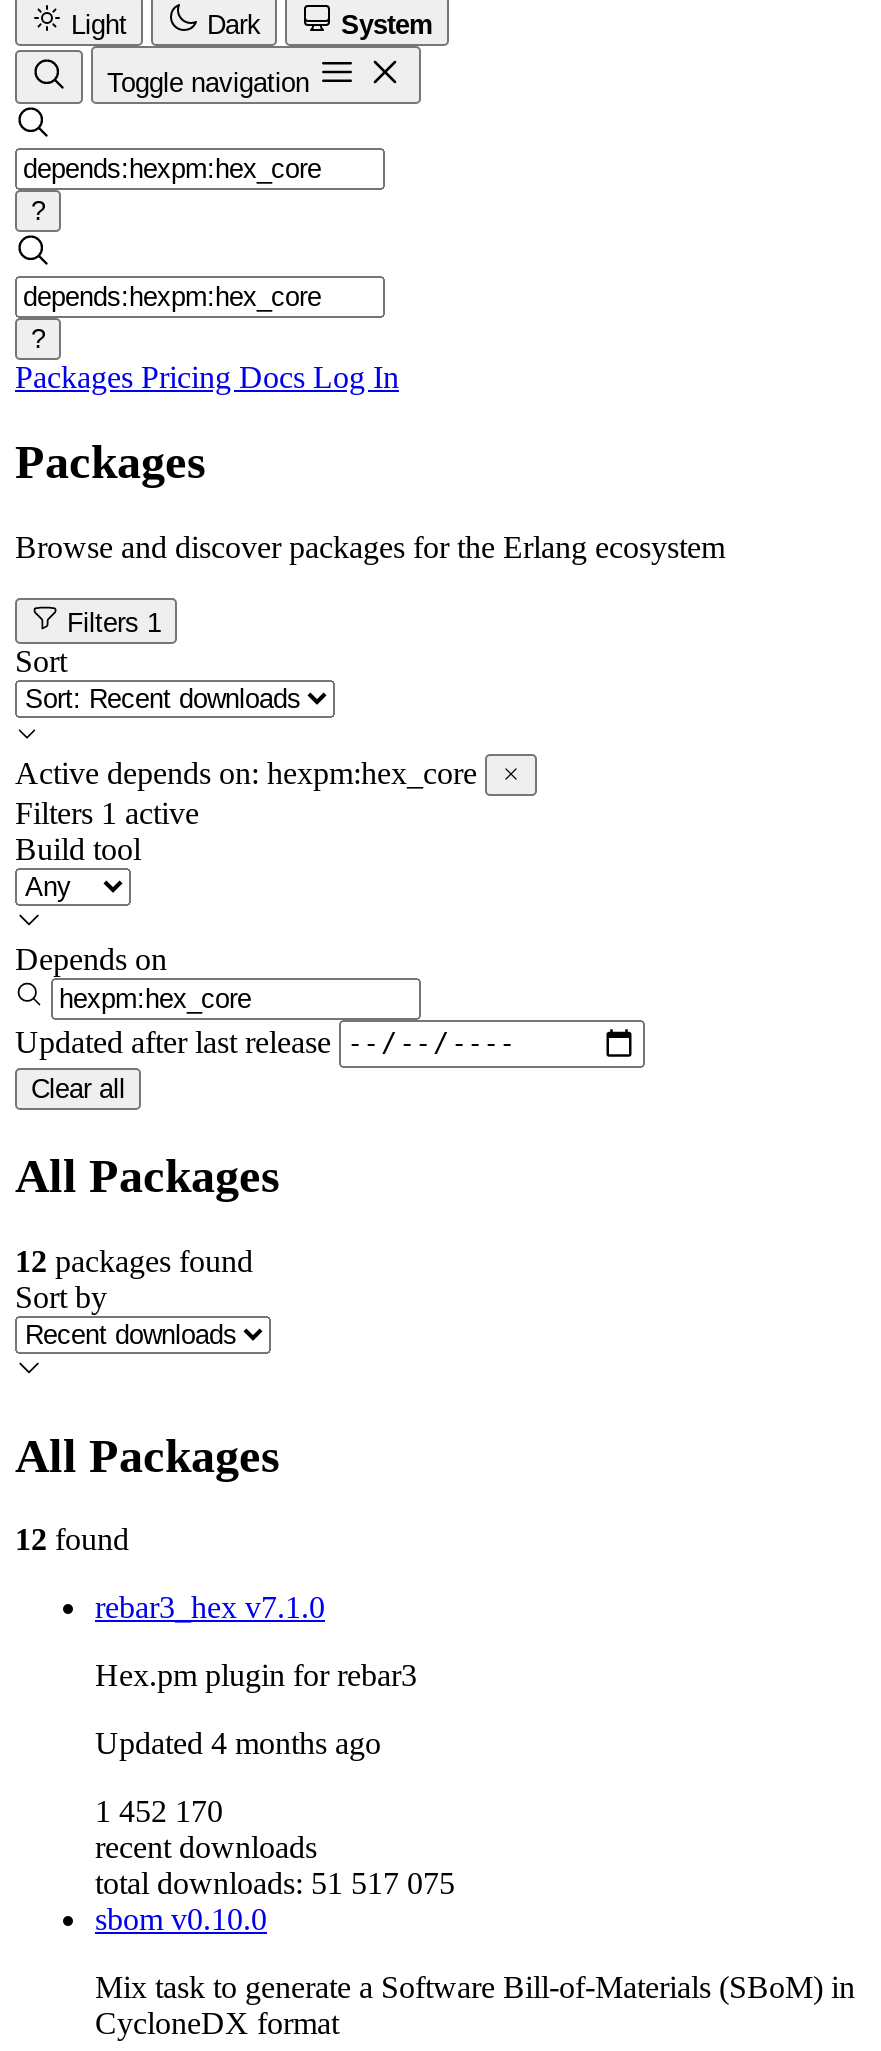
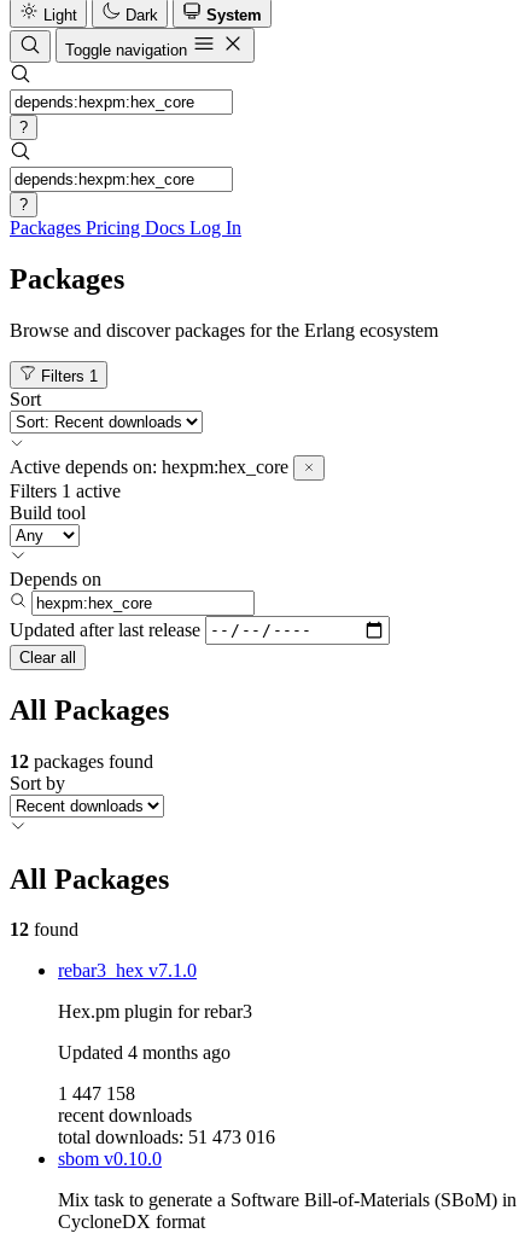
- 1 452 170
+ 1 447 158

- total downloads: 51 517 075
+ total downloads: 51 473 016
